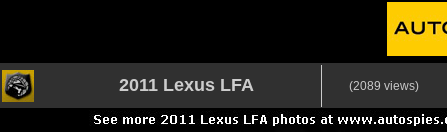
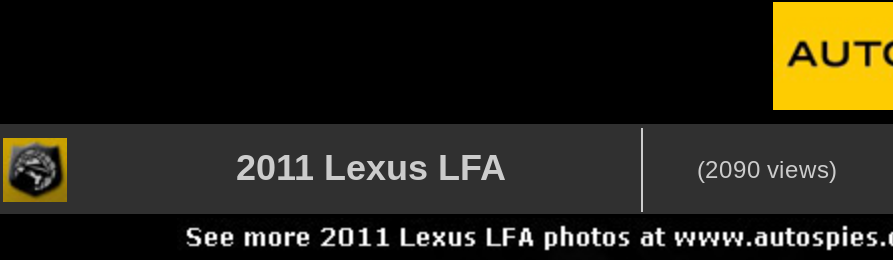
- (2089 views)
+ (2090 views)
